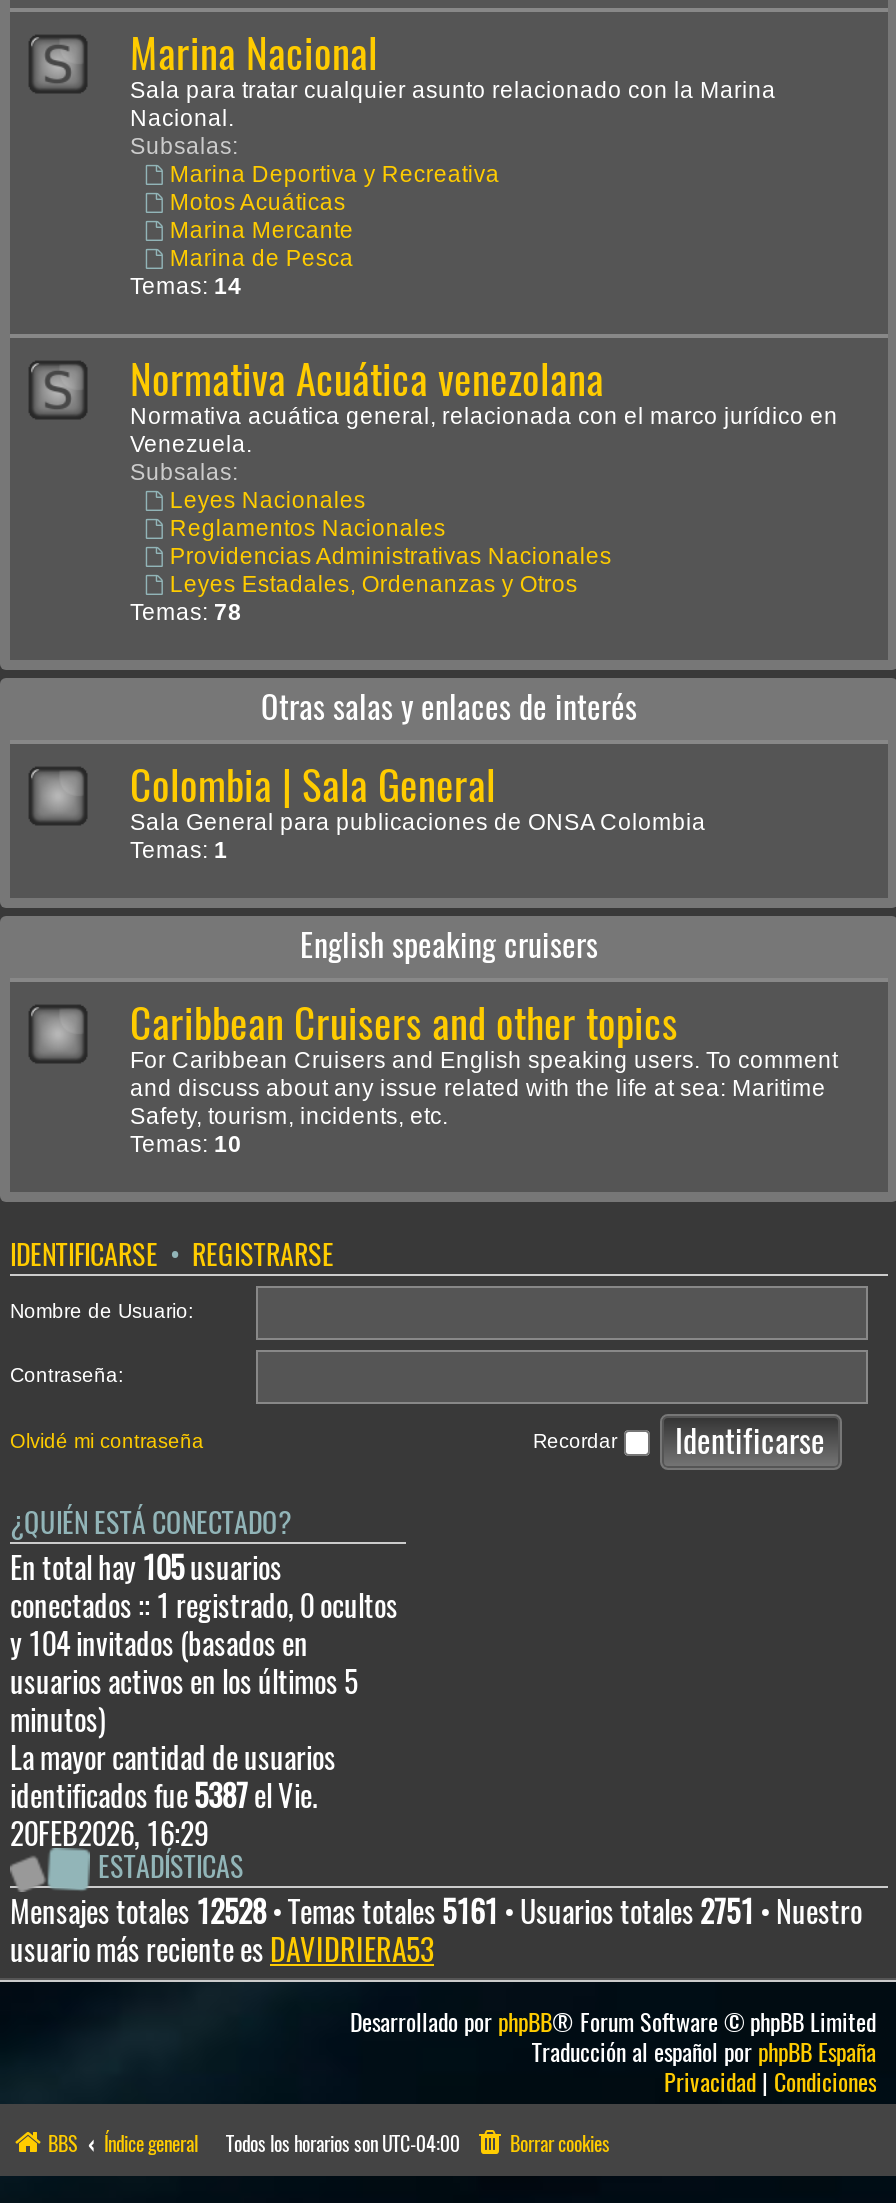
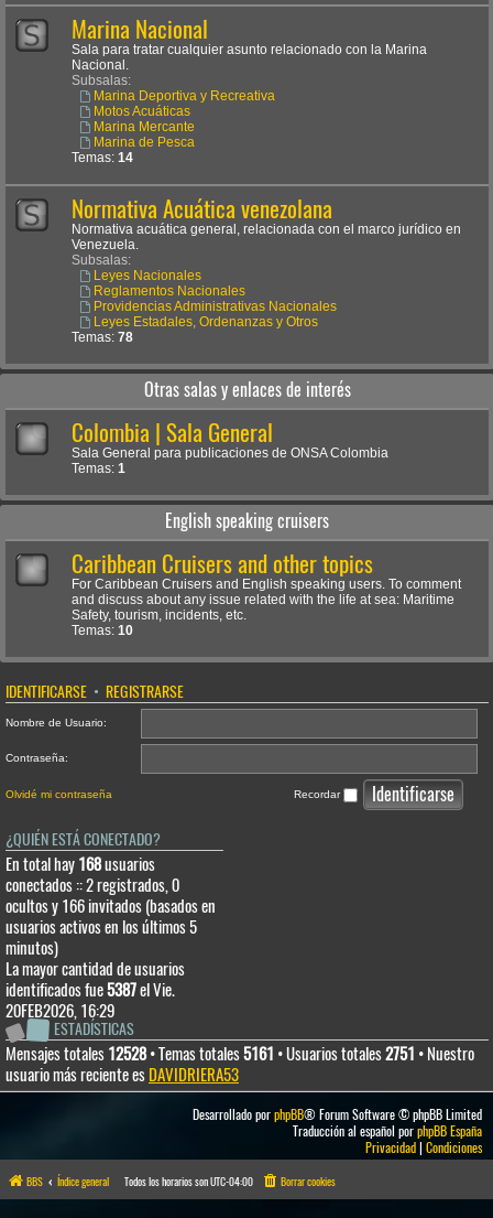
- En total hay 105usuarios
- conectados :: 1 registrado, 0 ocultos
- y 104 invitados (basados en
+ En total hay 168usuarios
+ conectados :: 2 registrados, 0
+ ocultos y 166 invitados (basados en
